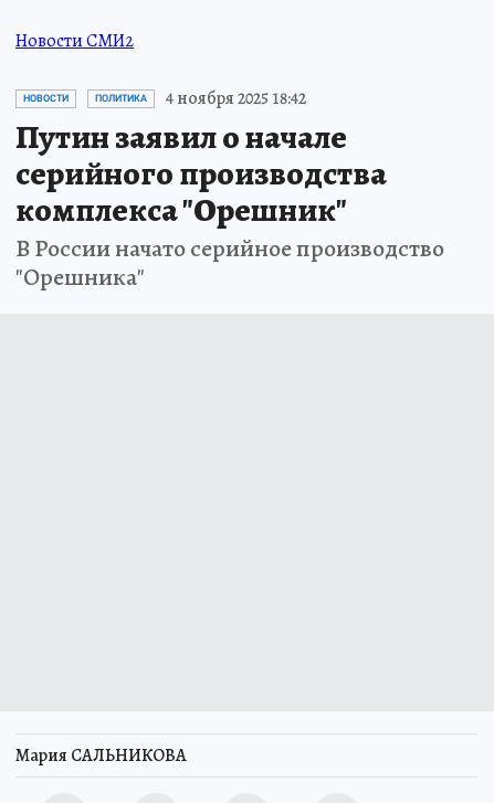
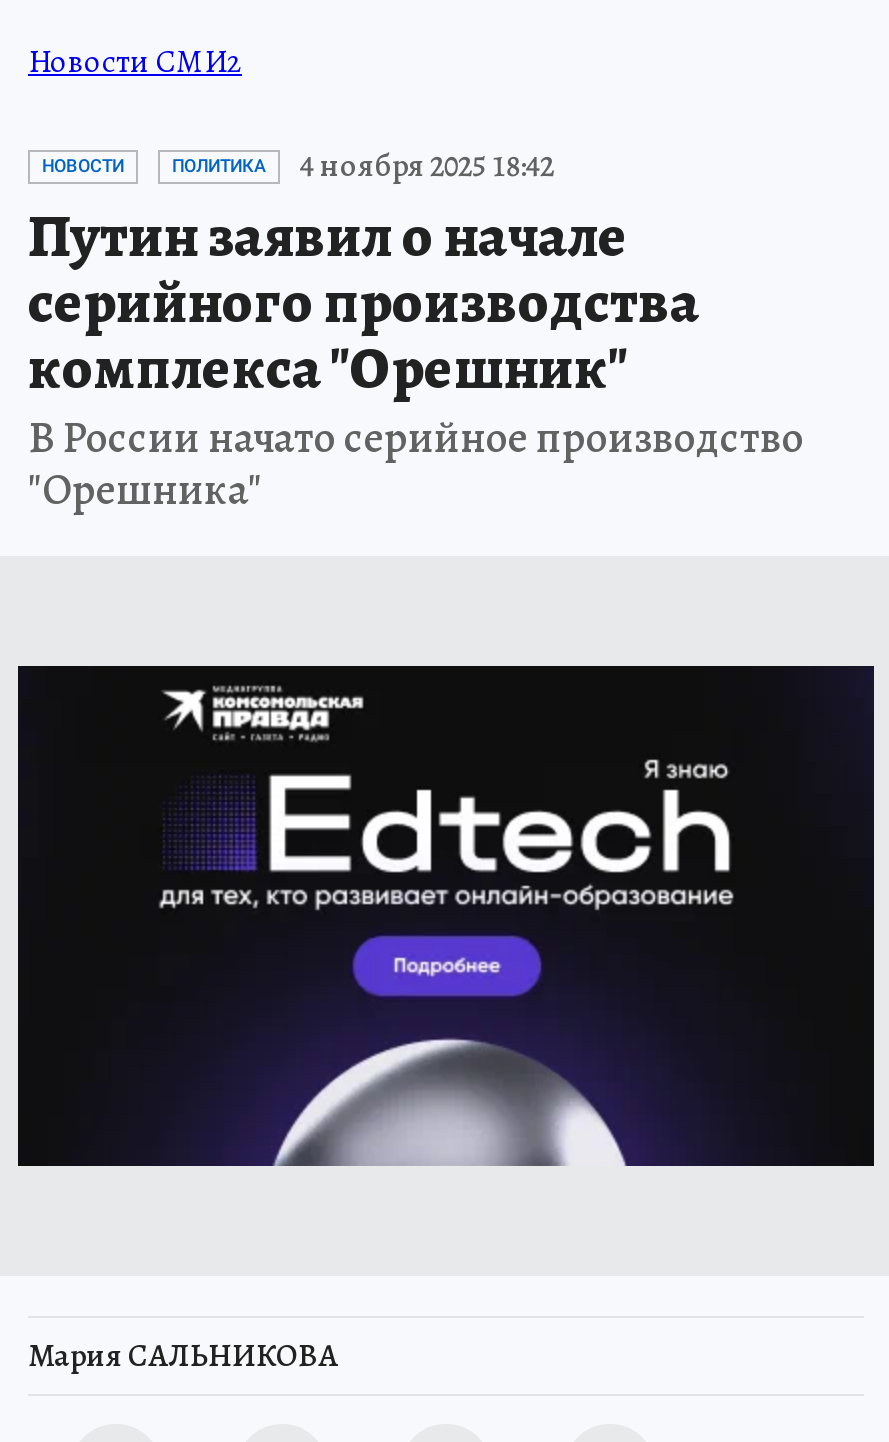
+ [image]
